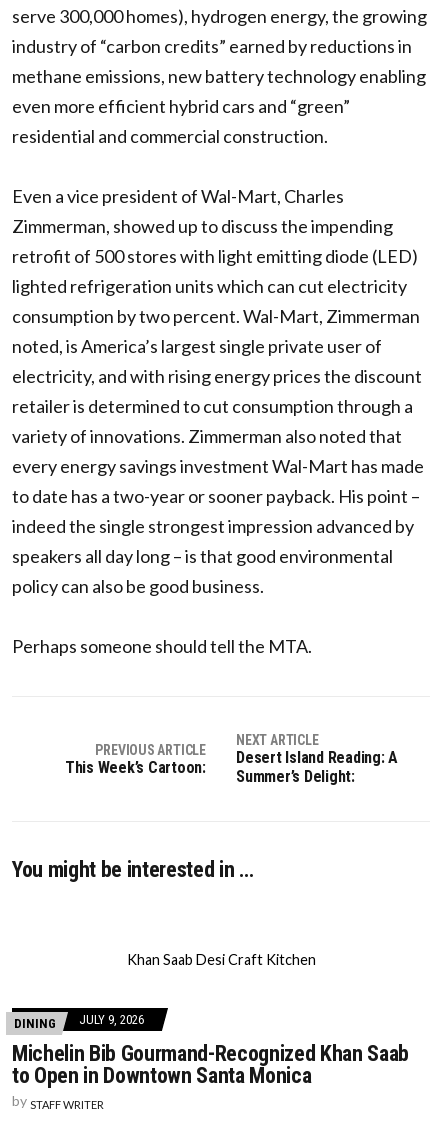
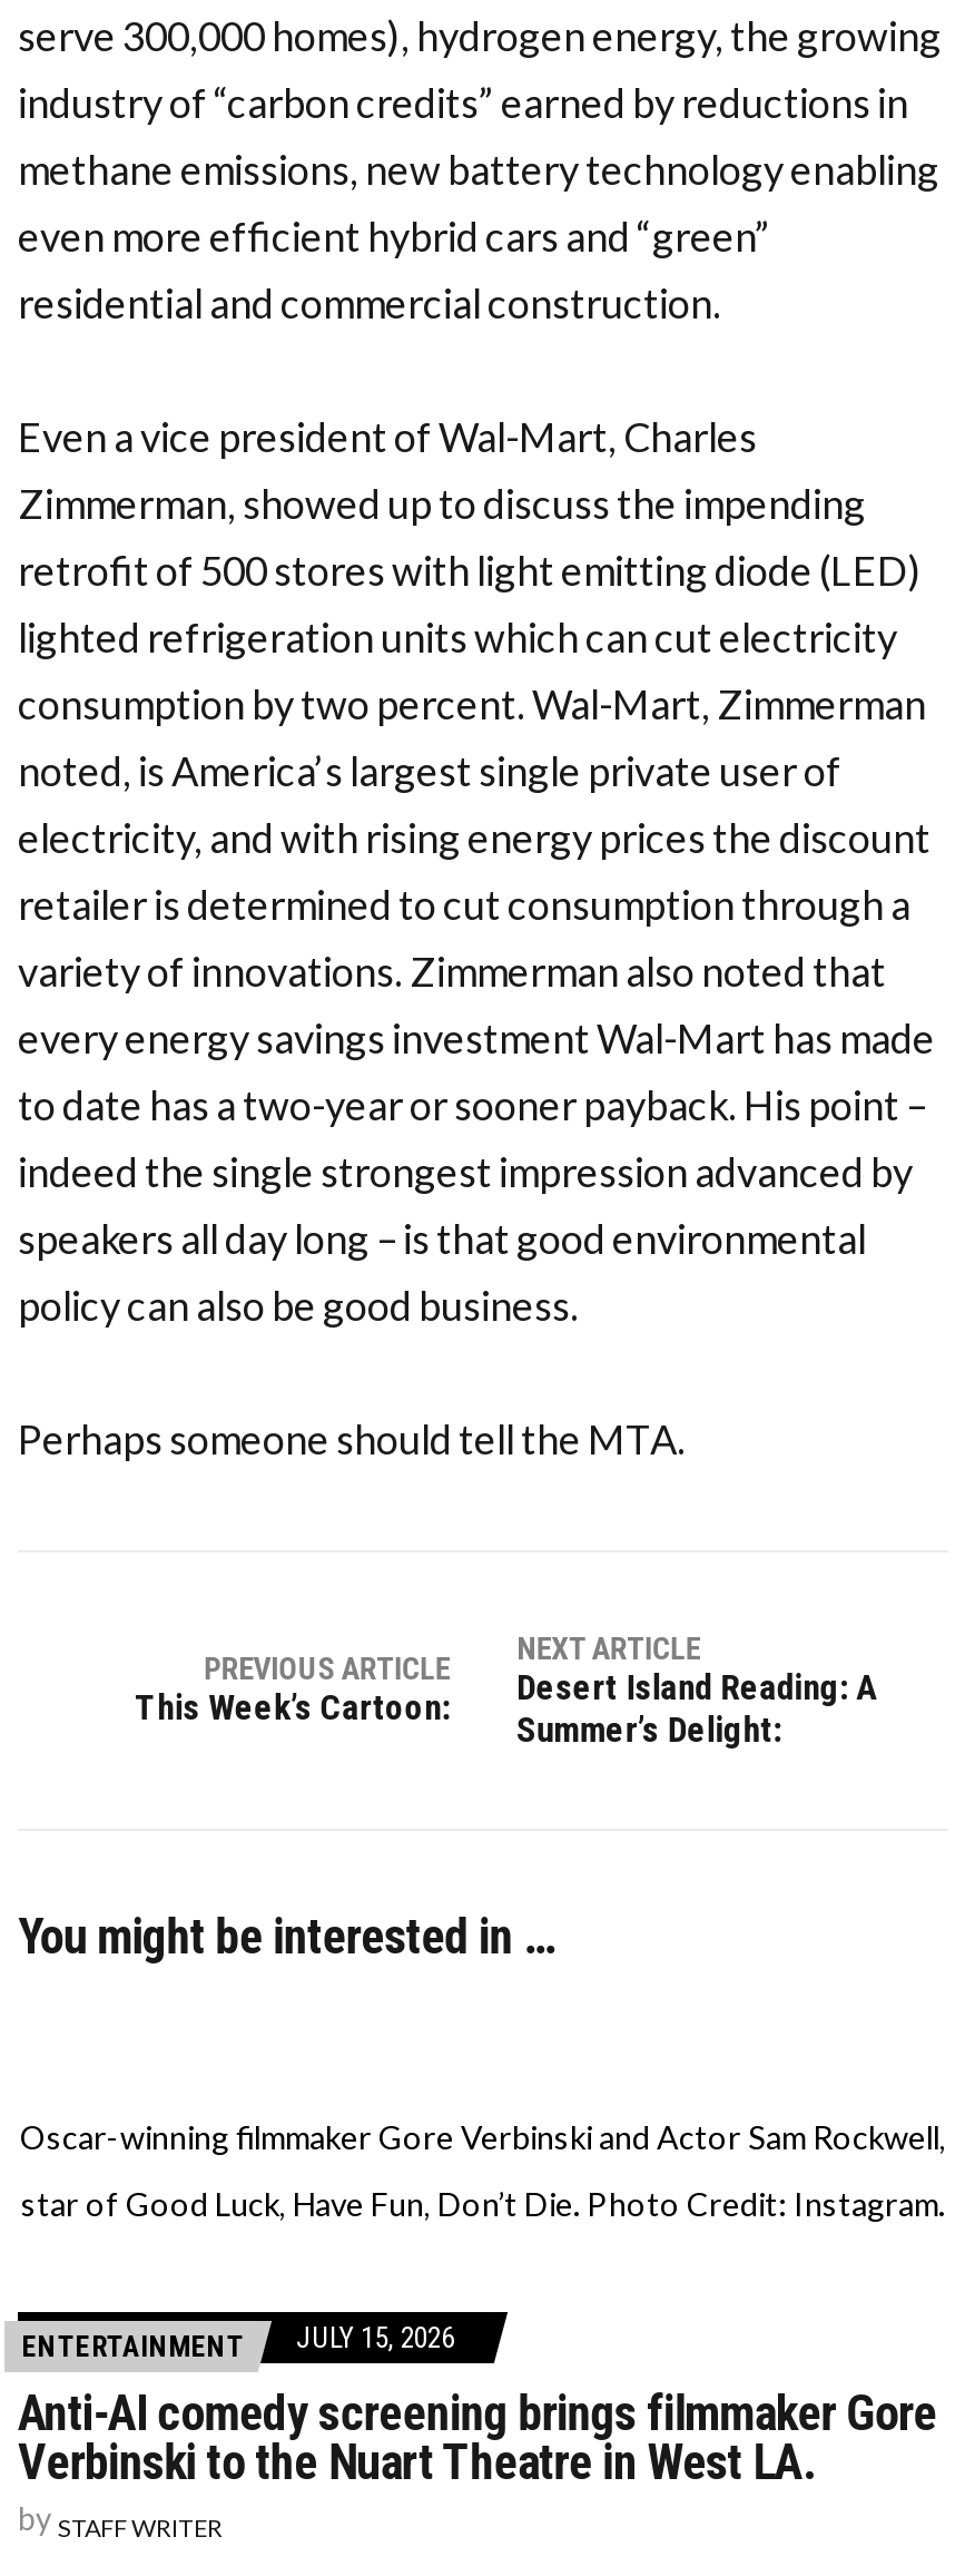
- Khan Saab Desi Craft Kitchen
+ Oscar-winning filmmaker Gore Verbinski and Actor Sam Rockwell,
+ star of Good Luck, Have Fun, Don’t Die. Photo Credit: Instagram.

- DINING
- JULY 9, 2026
- Michelin Bib Gourmand-Recognized Khan Saab
- to Open in Downtown Santa Monica
+ ENTERTAINMENT
+ JULY 15, 2026
+ Anti-AI comedy screening brings filmmaker Gore
+ Verbinski to the Nuart Theatre in West LA.
